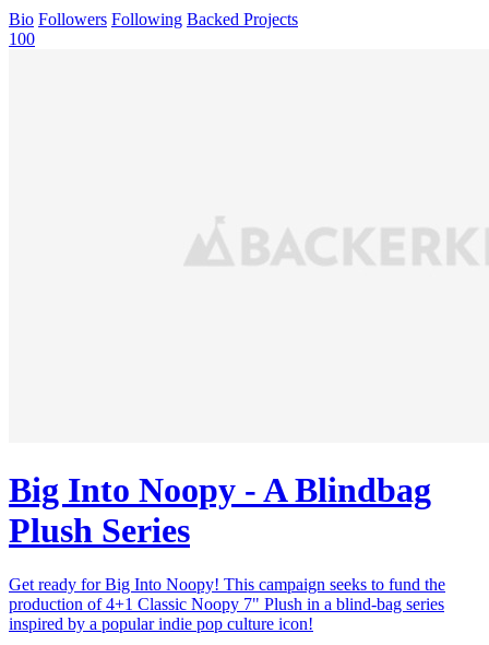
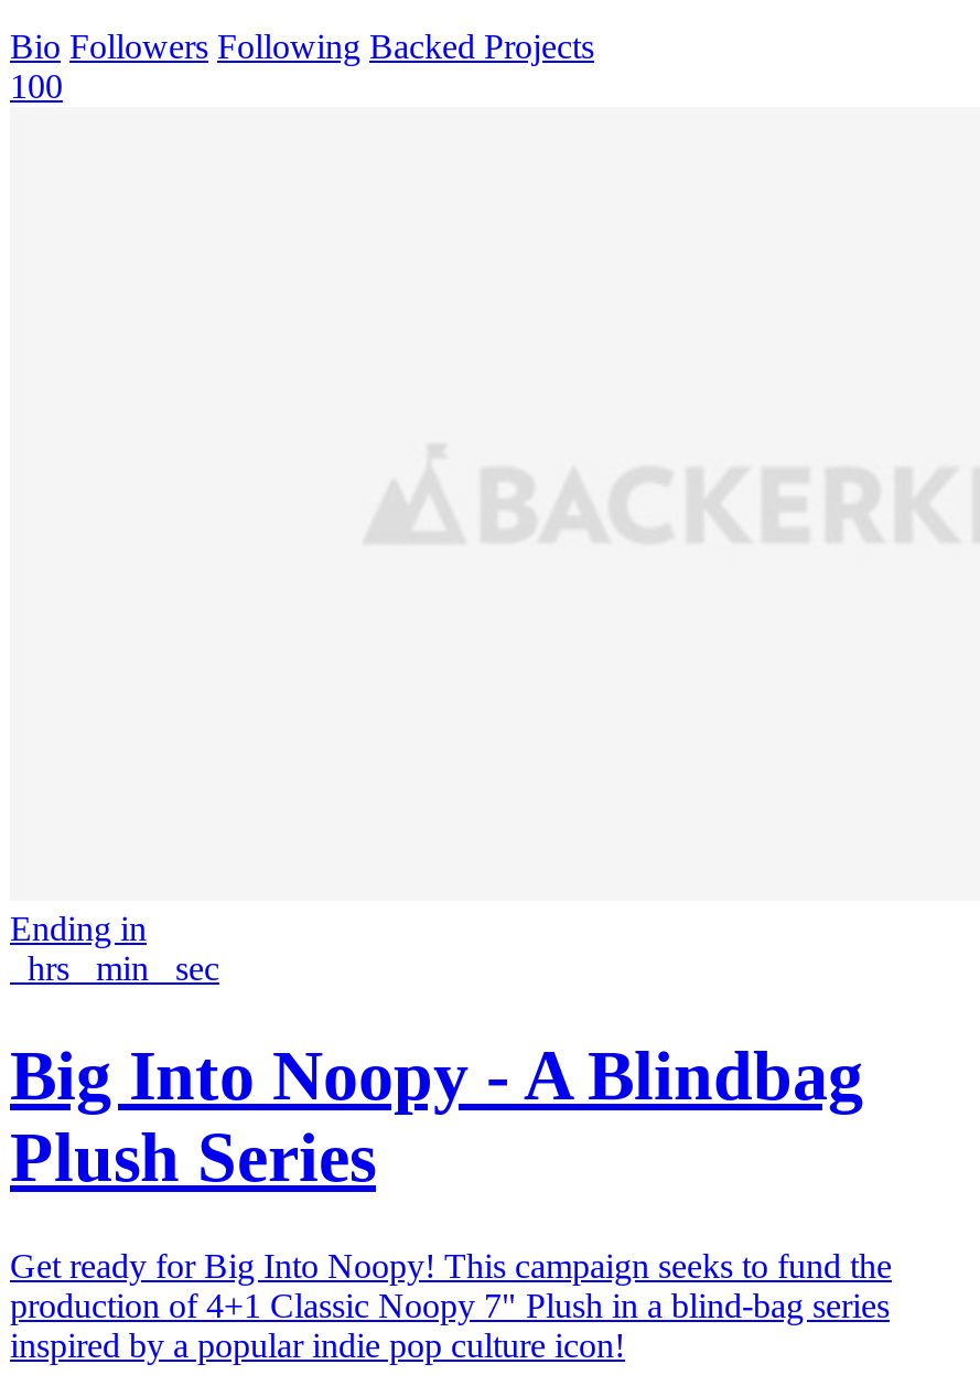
+ Ending in
+ hrs min sec
